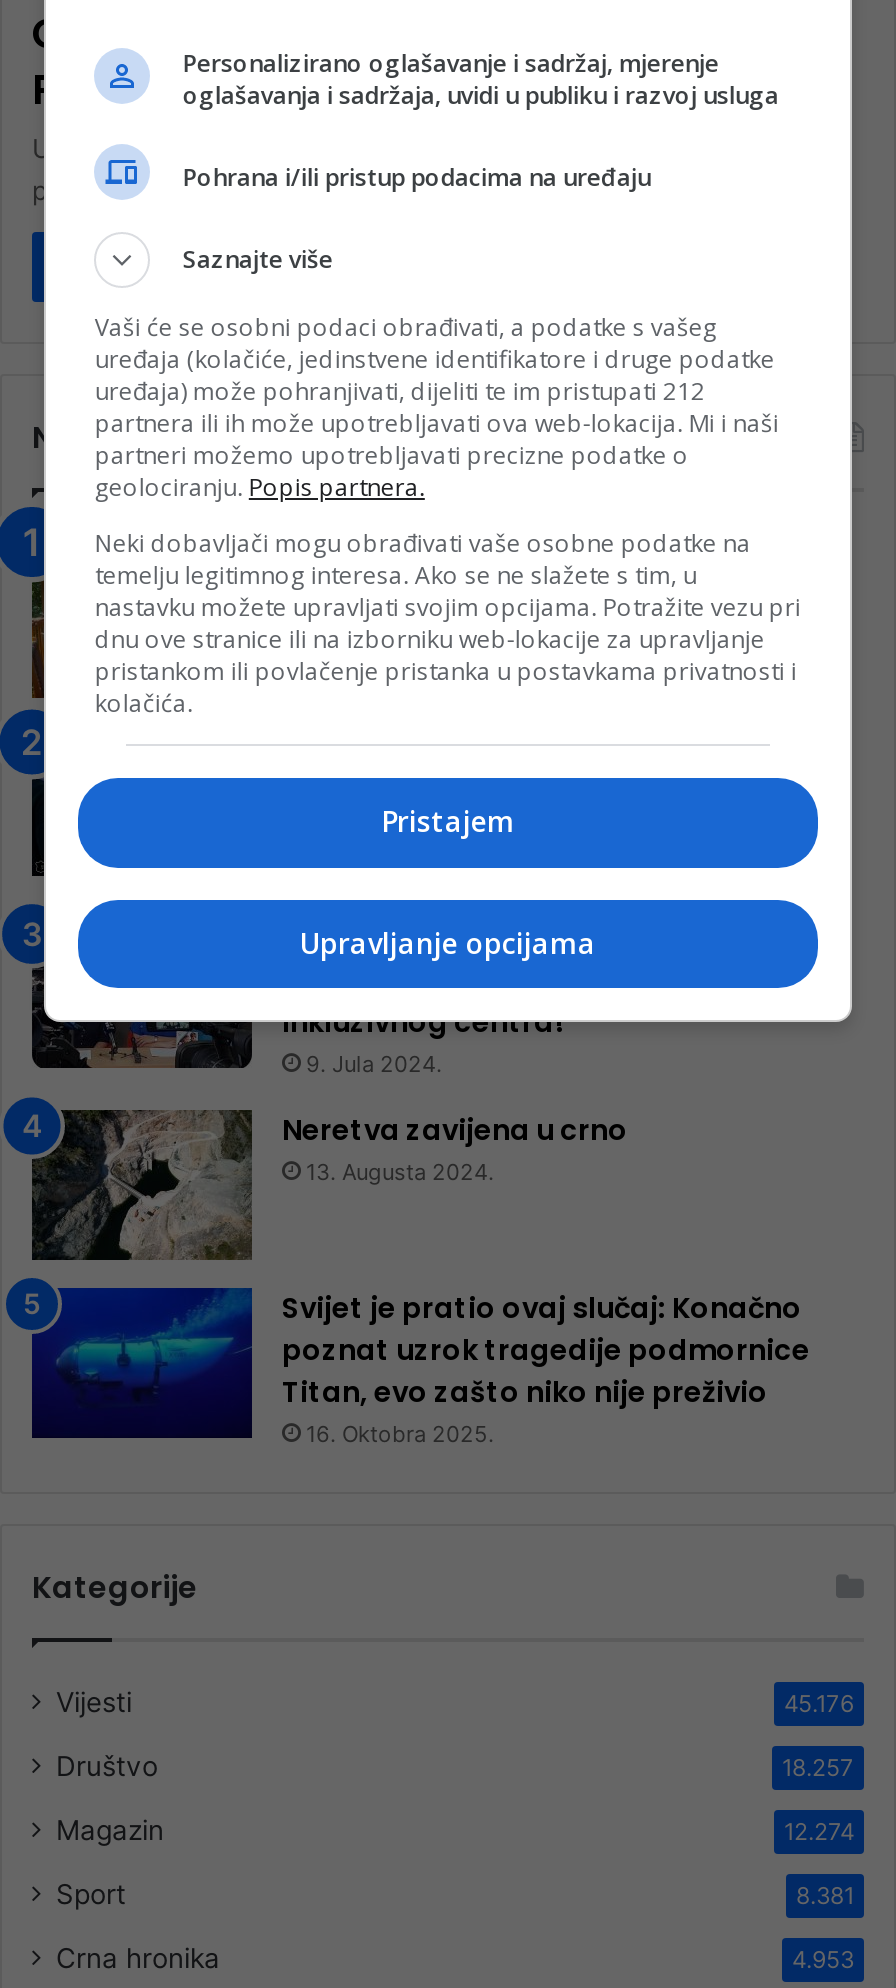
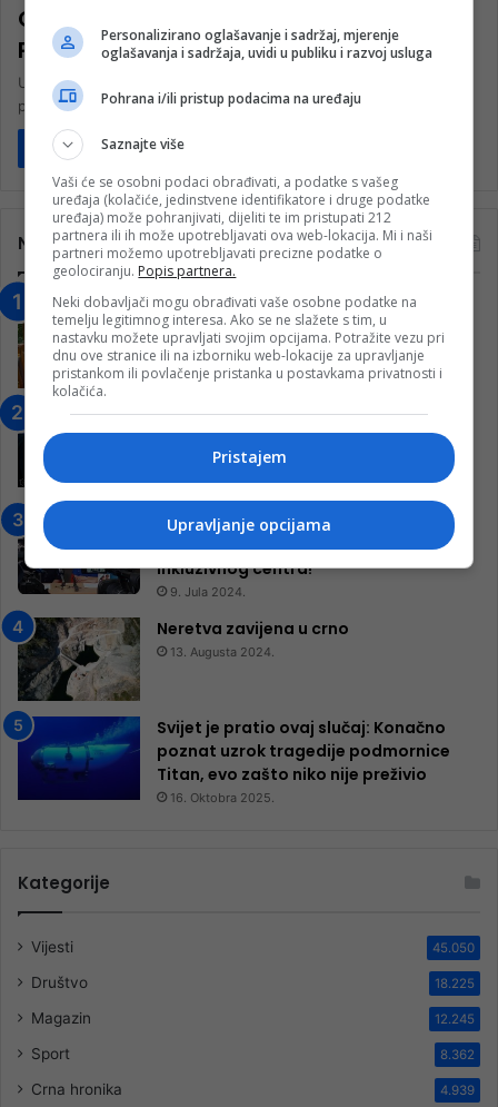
- 45.176
+ 45.050

- 18.257
+ 18.225

- 12.274
+ 12.245

- 8.381
+ 8.362

- 4.953
+ 4.939
